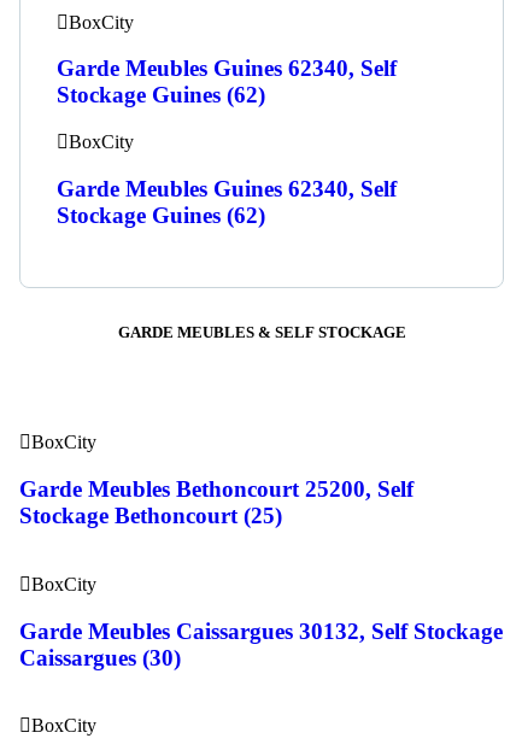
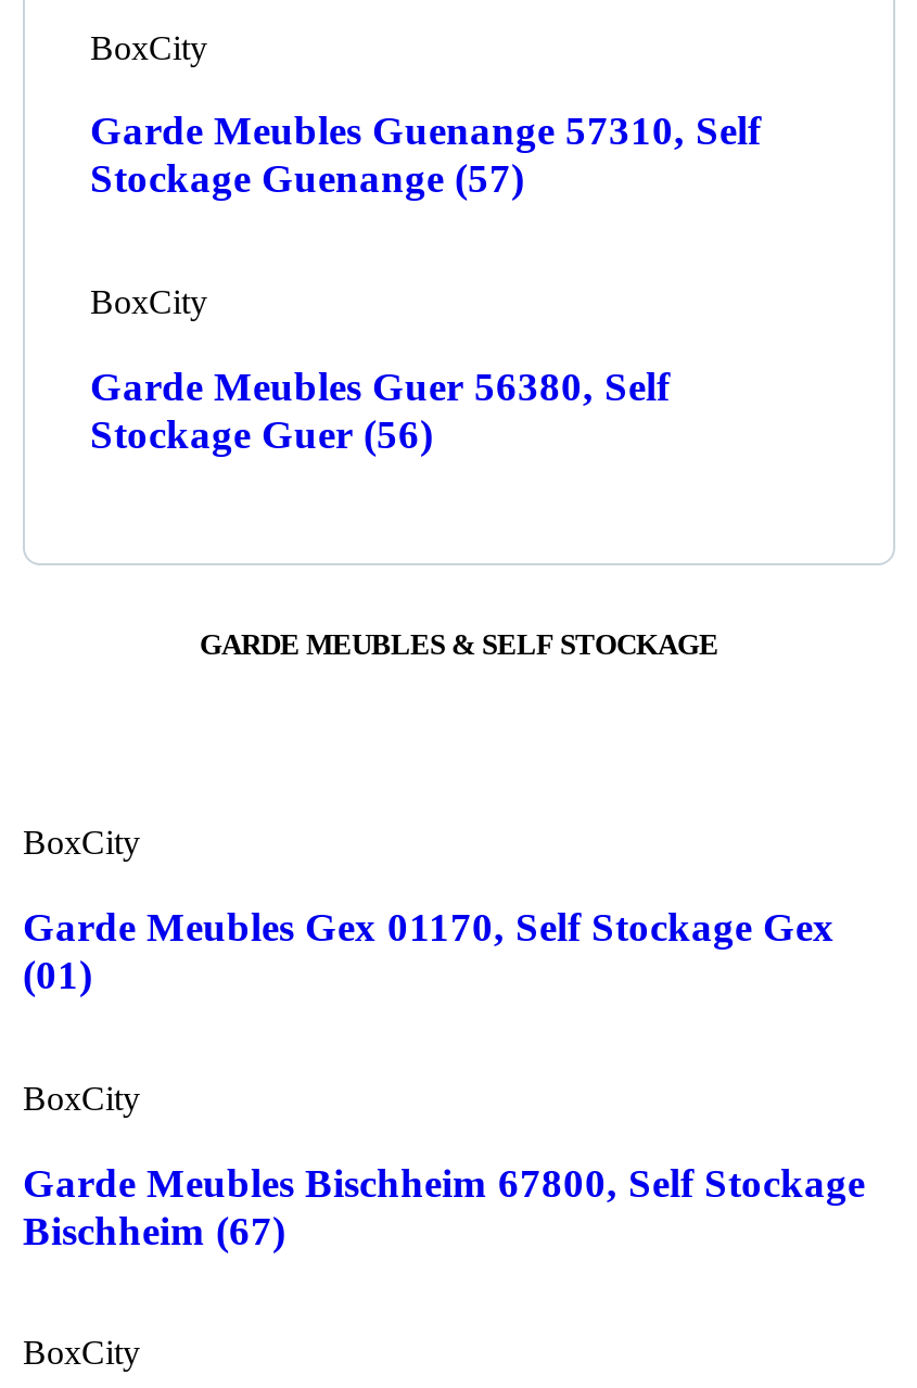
- Garde Meubles Guines 62340, Self
+ Garde Meubles Guenange 57310, Self

- Stockage Guines (62)
+ Stockage Guenange (57)

- Garde Meubles Guines 62340, Self
+ Garde Meubles Guer 56380, Self

- Stockage Guines (62)
+ Stockage Guer (56)

- Garde Meubles Bethoncourt 25200, Self
- Stockage Bethoncourt (25)
+ Garde Meubles Gex 01170, Self Stockage Gex
+ (01)

- Garde Meubles Caissargues 30132, Self Stockage
- Caissargues (30)
+ Garde Meubles Bischheim 67800, Self Stockage
+ Bischheim (67)
